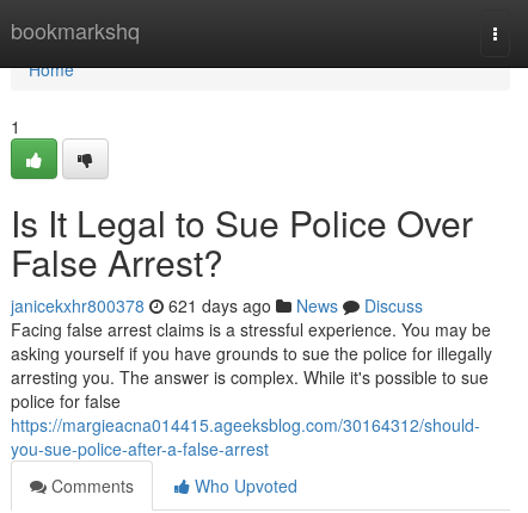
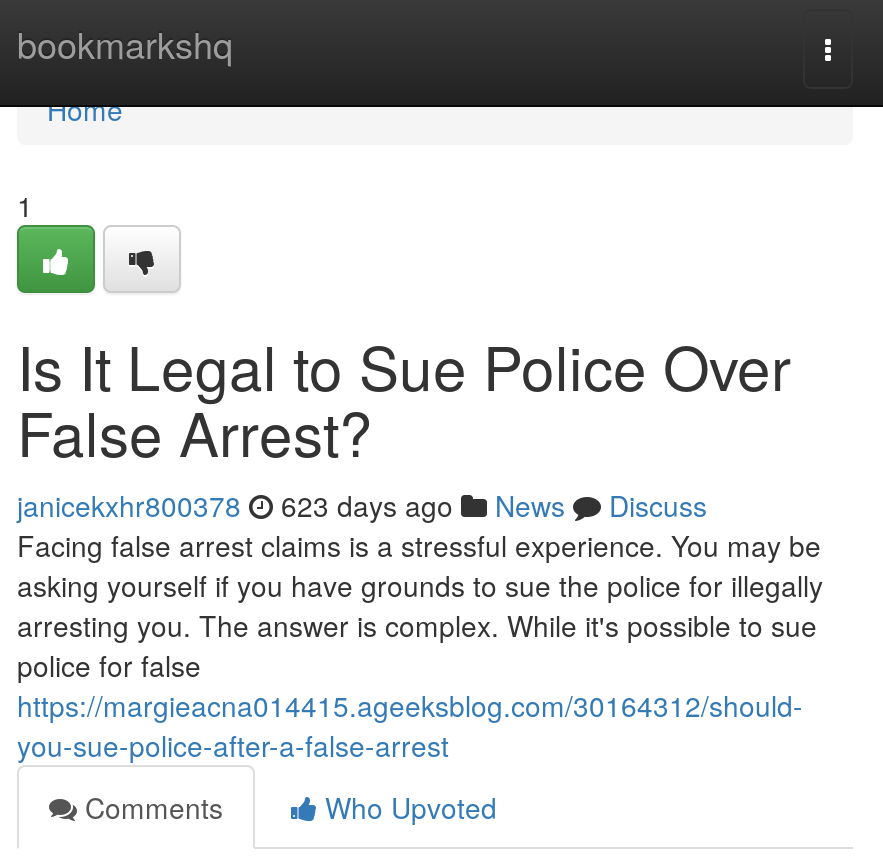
- janicekxhr800378 621 days ago News Discuss
+ janicekxhr800378 623 days ago News Discuss
